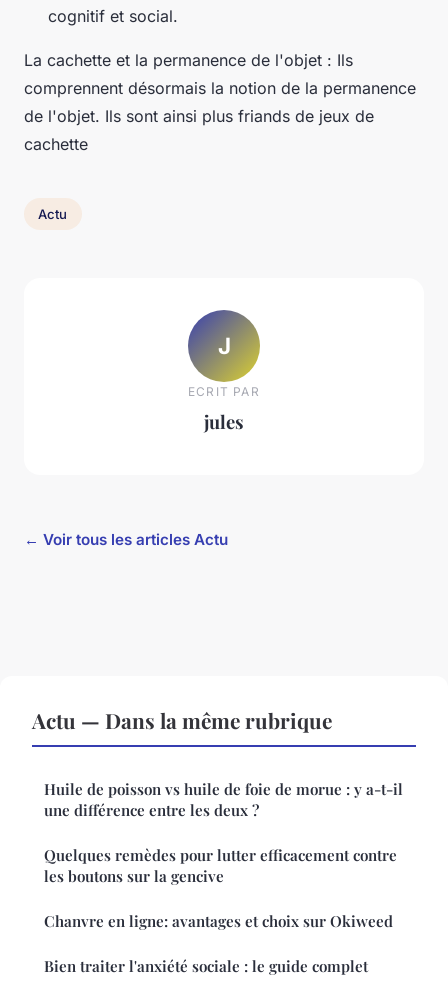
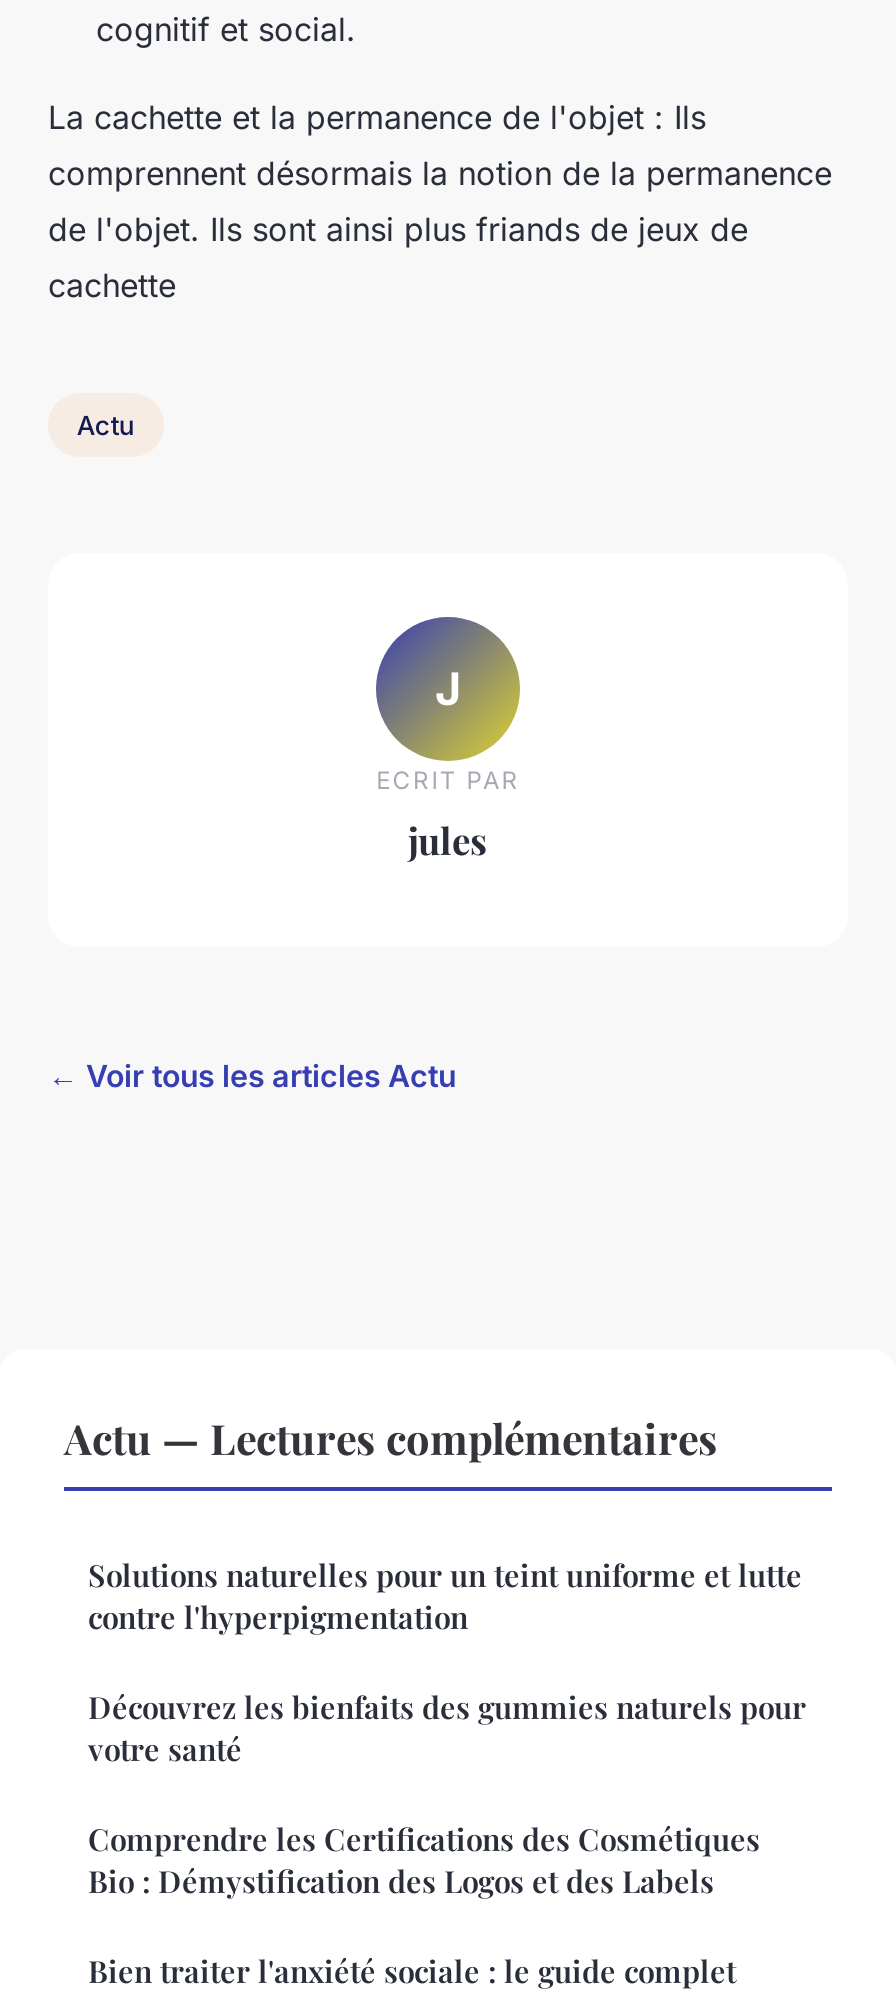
- Actu — Dans la même rubrique
+ Actu — Lectures complémentaires

- Huile de poisson vs huile de foie de morue : y a-t-il
- une différence entre les deux ?
+ Solutions naturelles pour un teint uniforme et lutte
+ contre l'hyperpigmentation

- Quelques remèdes pour lutter efficacement contre
- les boutons sur la gencive
+ Découvrez les bienfaits des gummies naturels pour
+ votre santé

- Chanvre en ligne: avantages et choix sur Okiweed
+ Comprendre les Certifications des Cosmétiques
+ Bio : Démystification des Logos et des Labels
